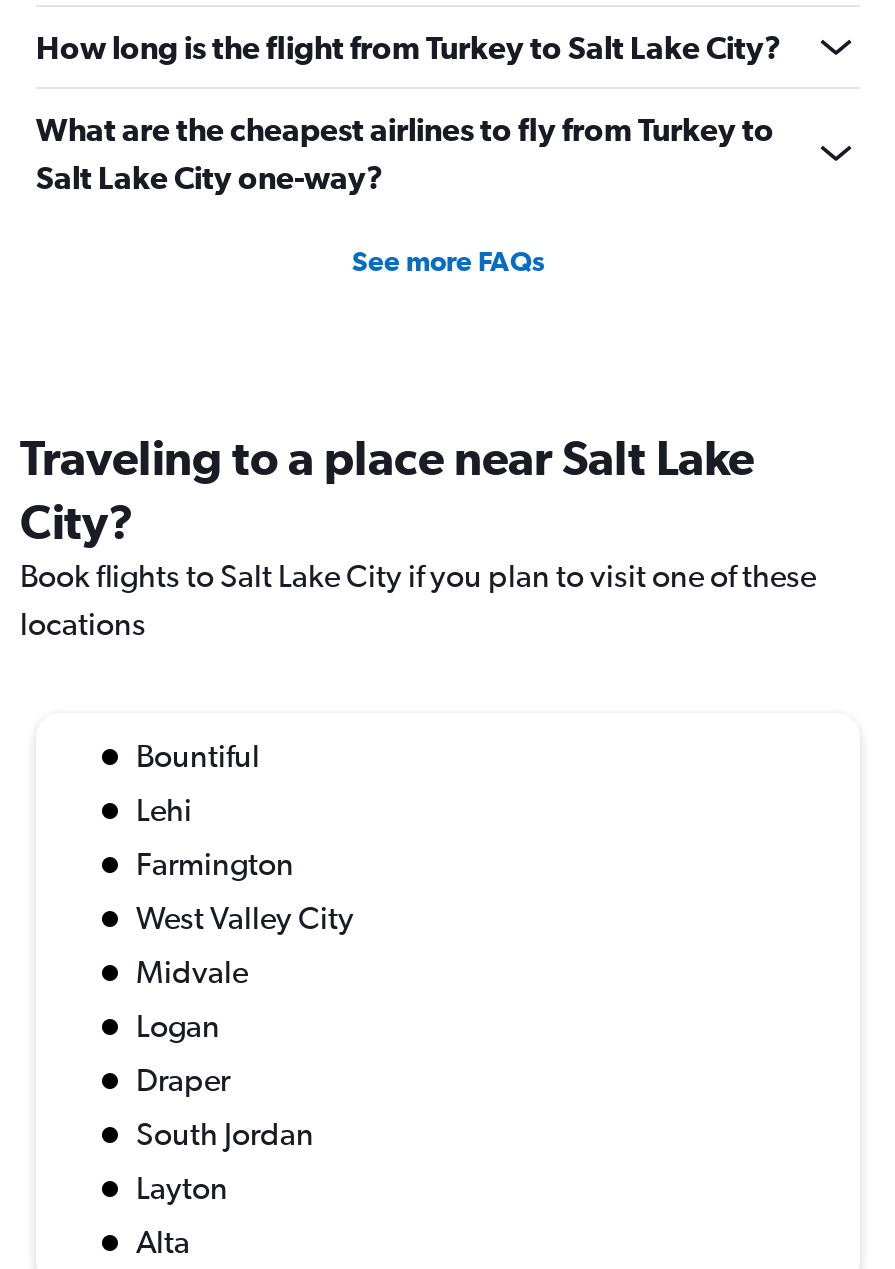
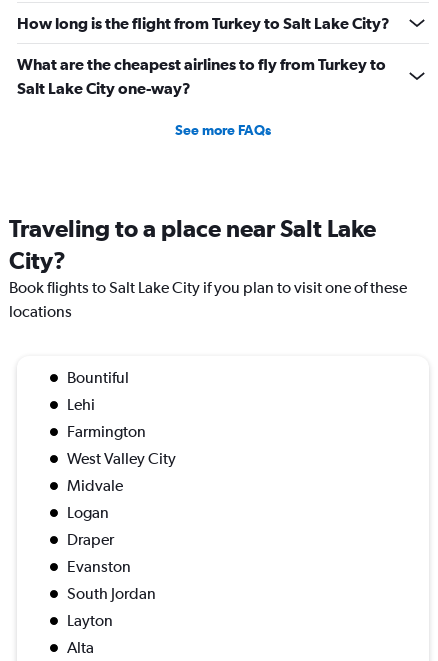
+ Evanston
